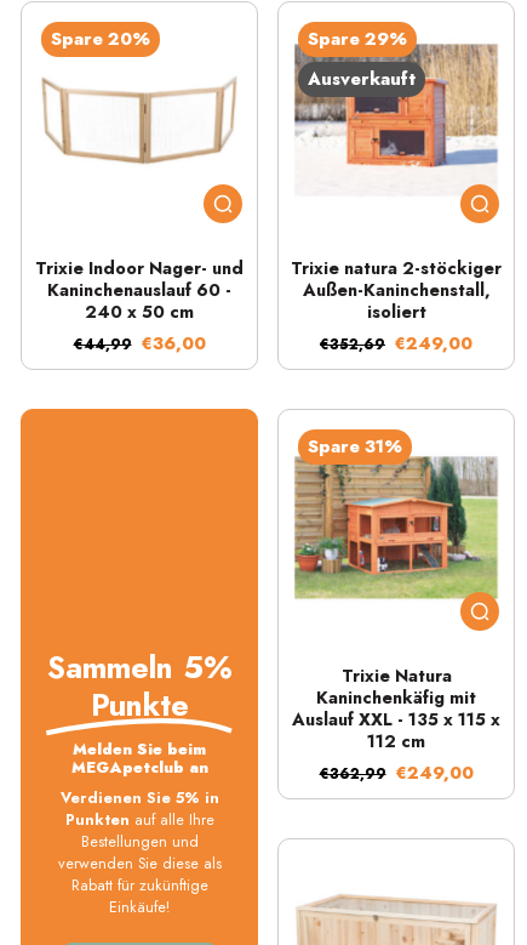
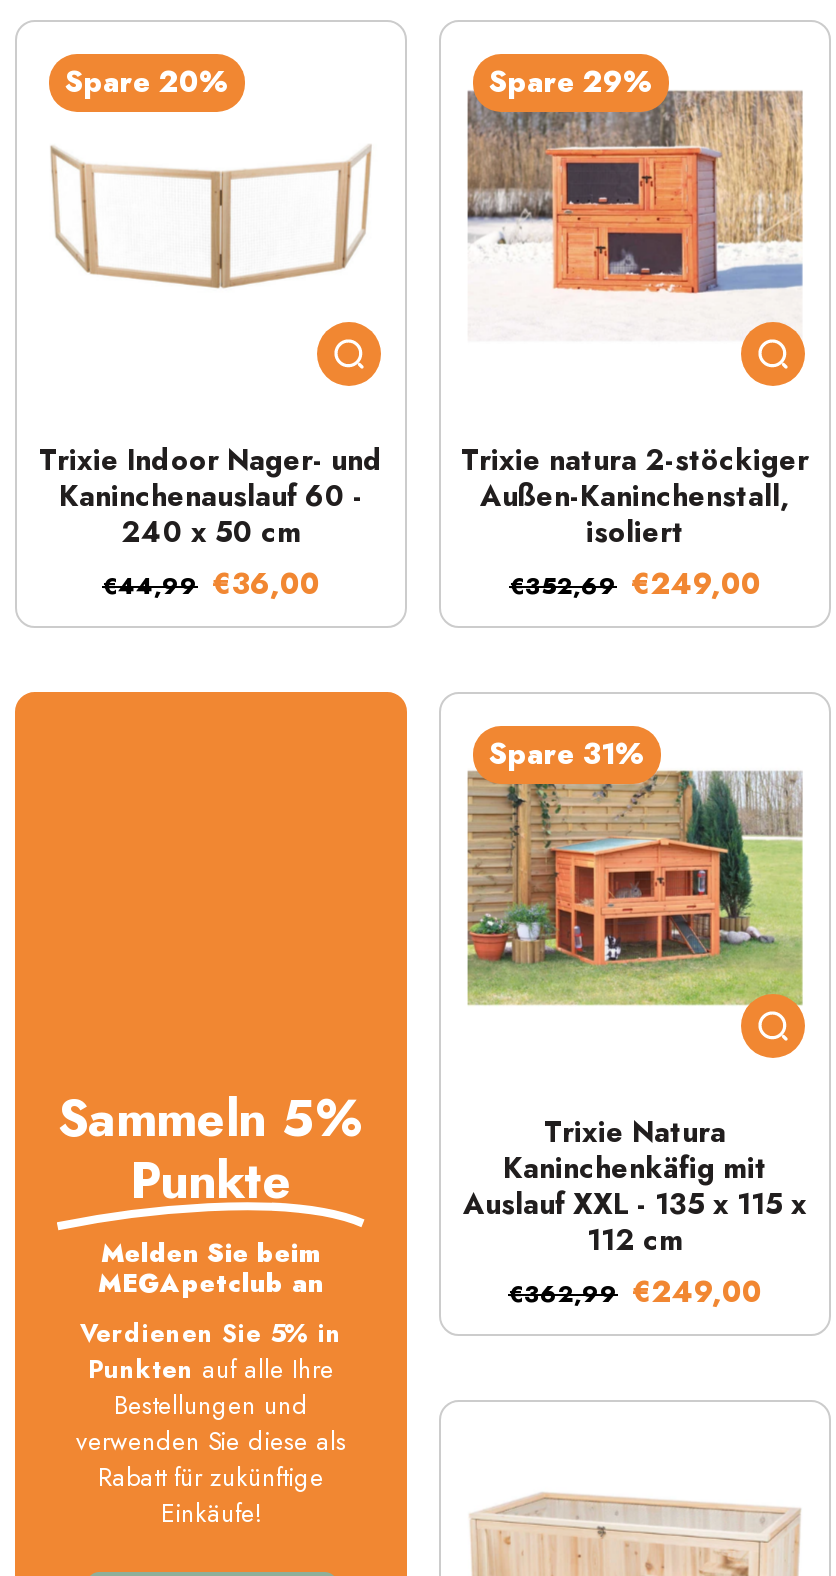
- Ausverkauft
